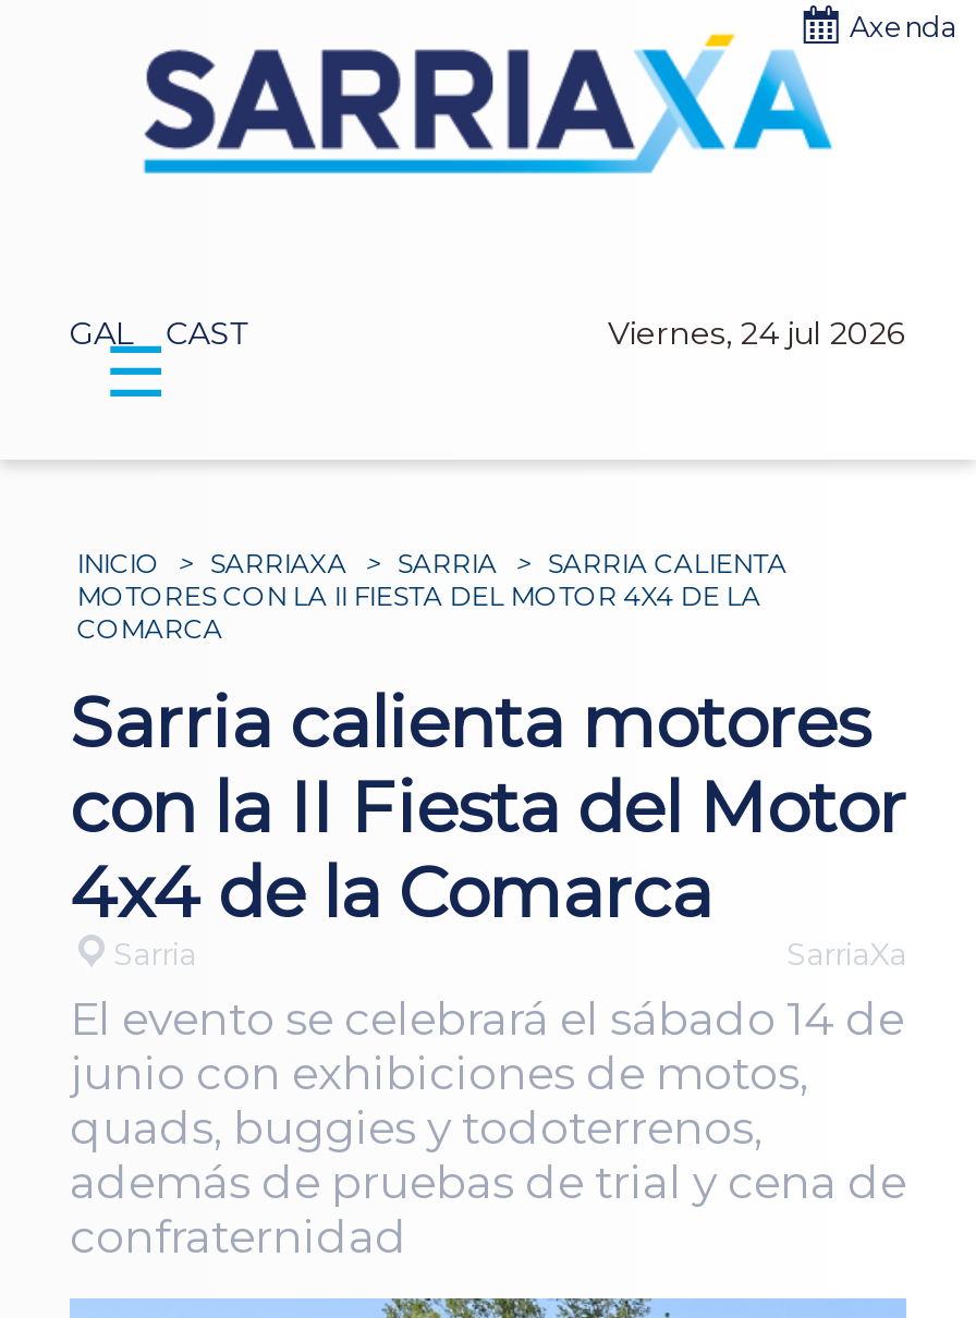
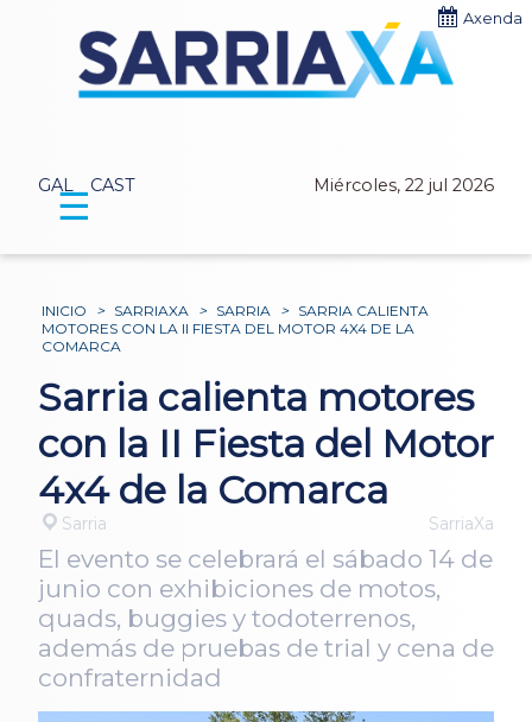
- Viernes, 24 jul 2026
+ Miércoles, 22 jul 2026
